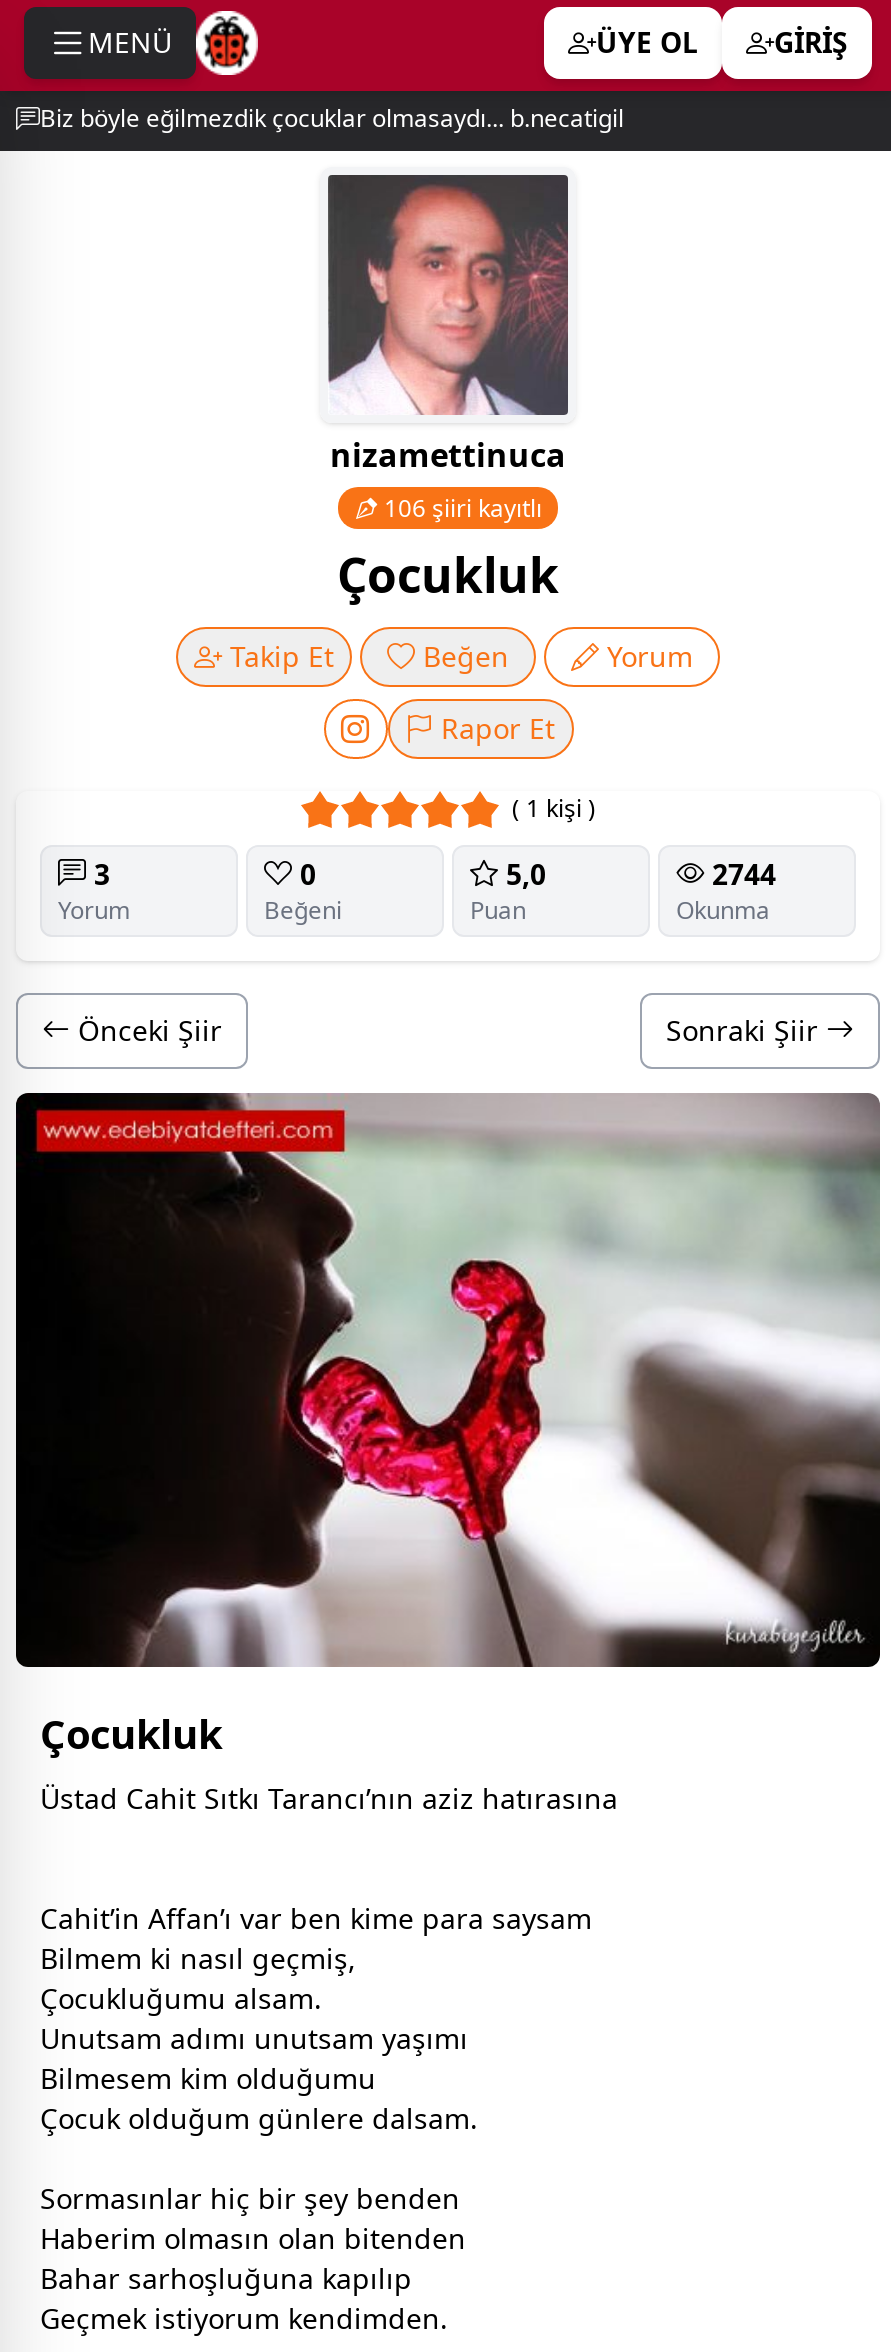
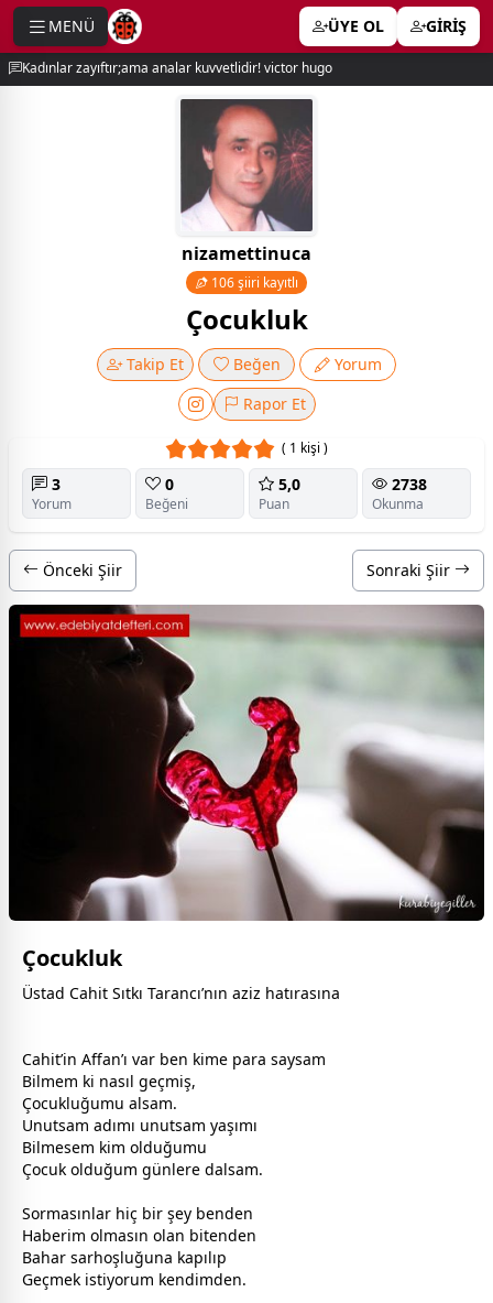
- Biz böyle eğilmezdik çocuklar olmasaydı... b.necatigil
+ Kadınlar zayıftır;ama analar kuvvetlidir! victor hugo

- 2744
+ 2738
